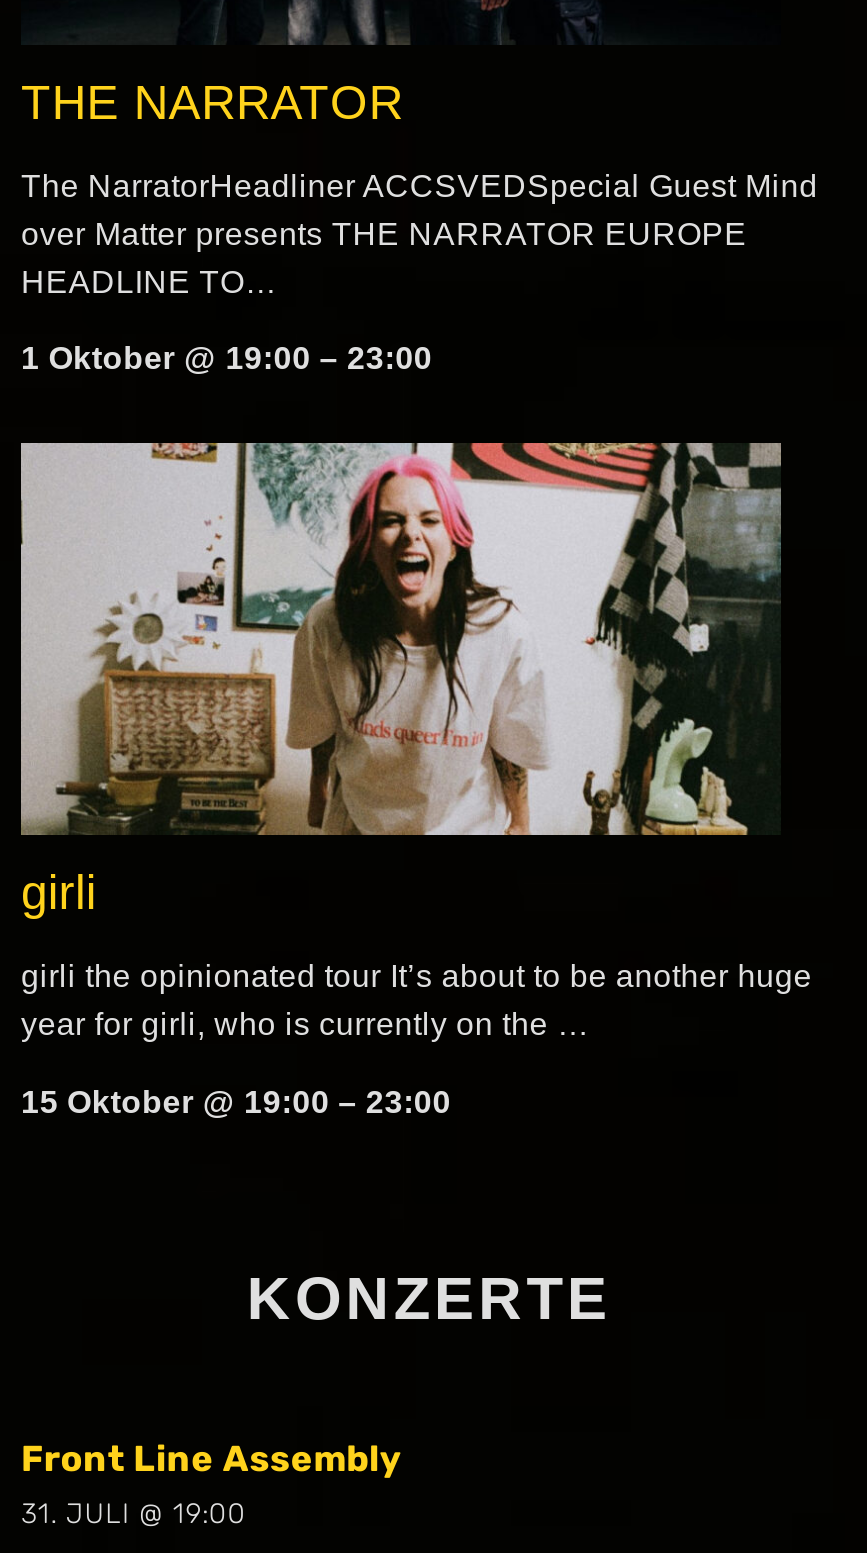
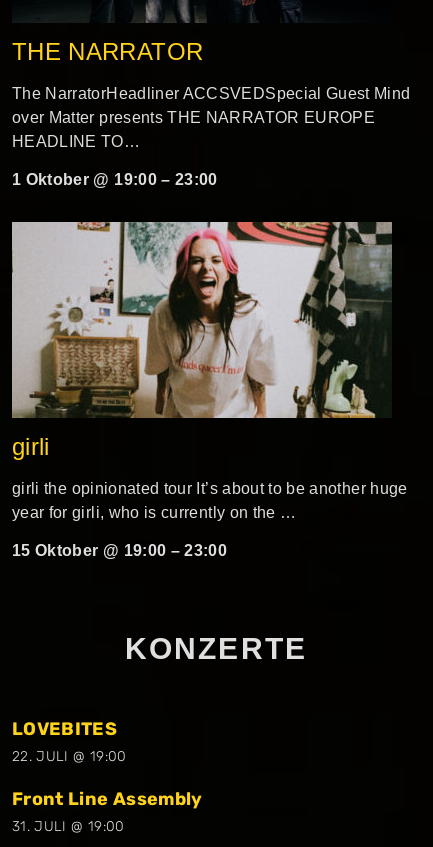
+ LOVEBITES
+ 22. JULI @ 19:00
